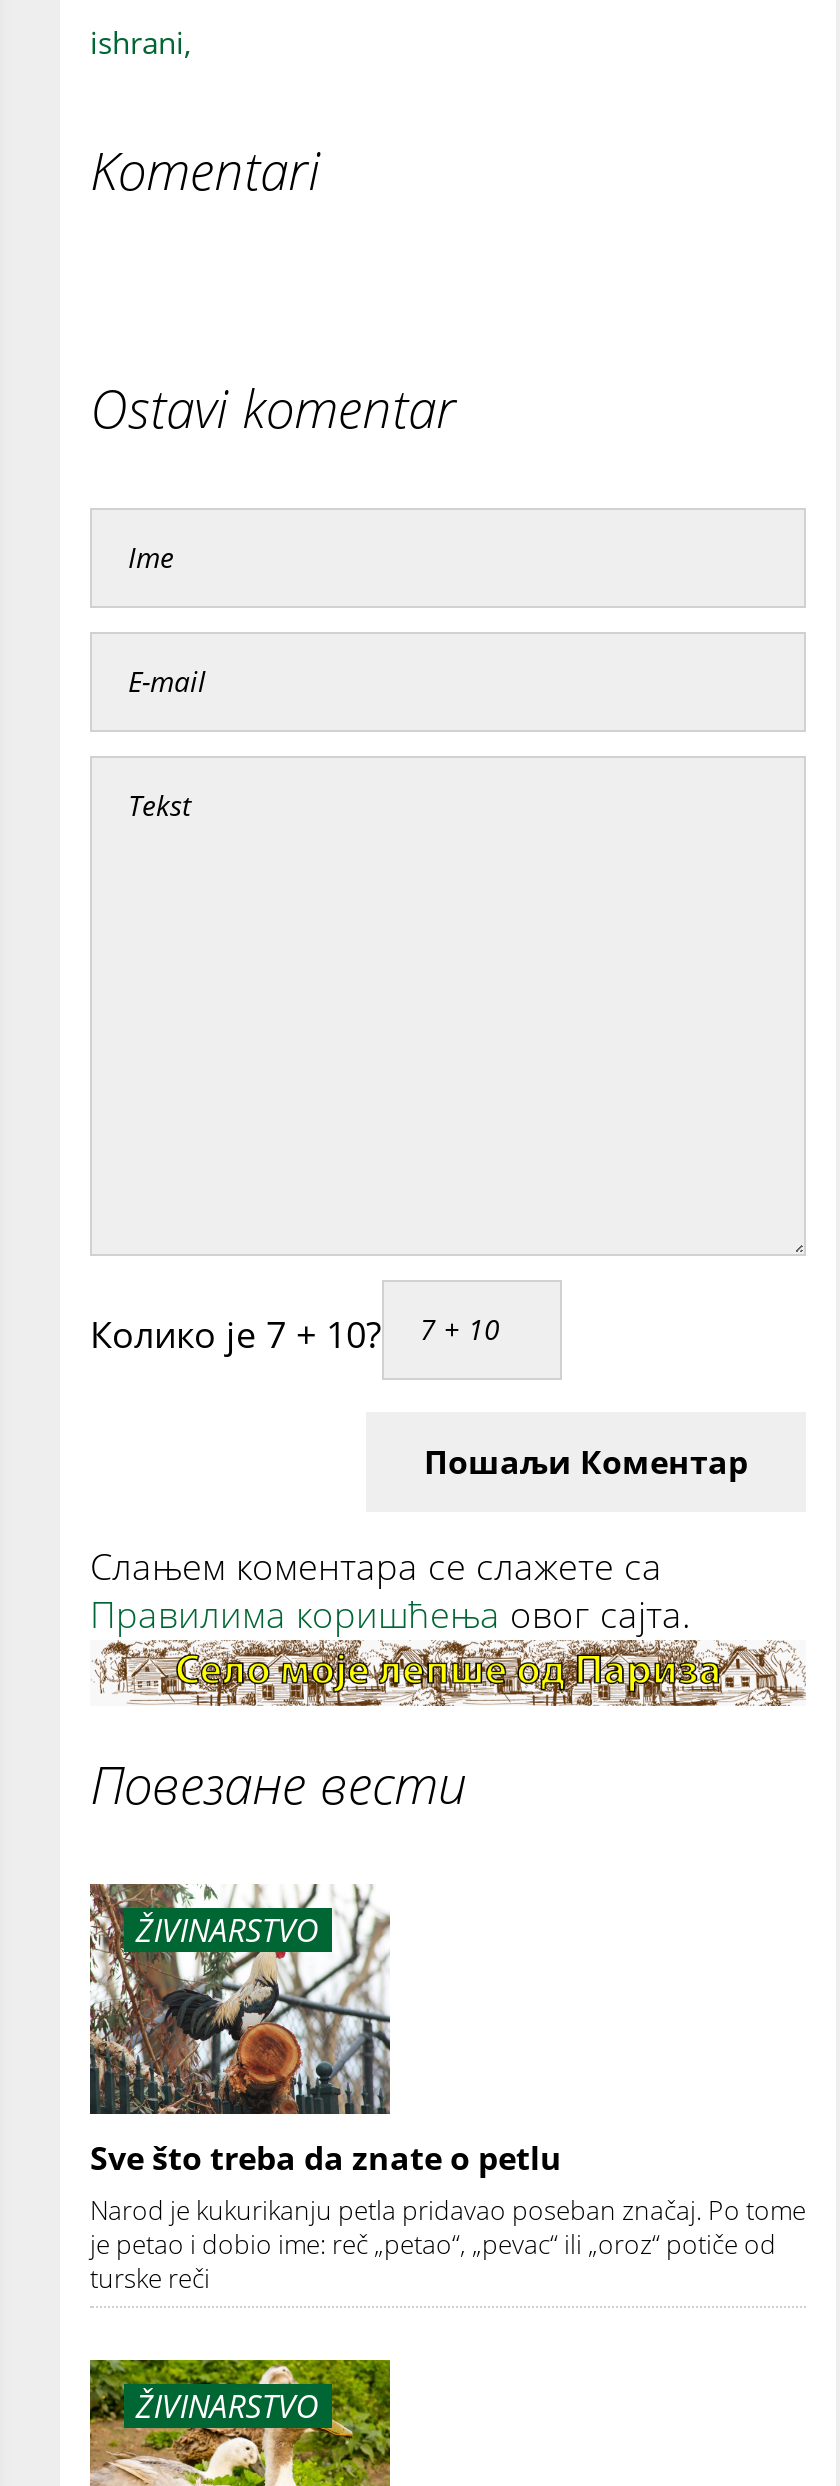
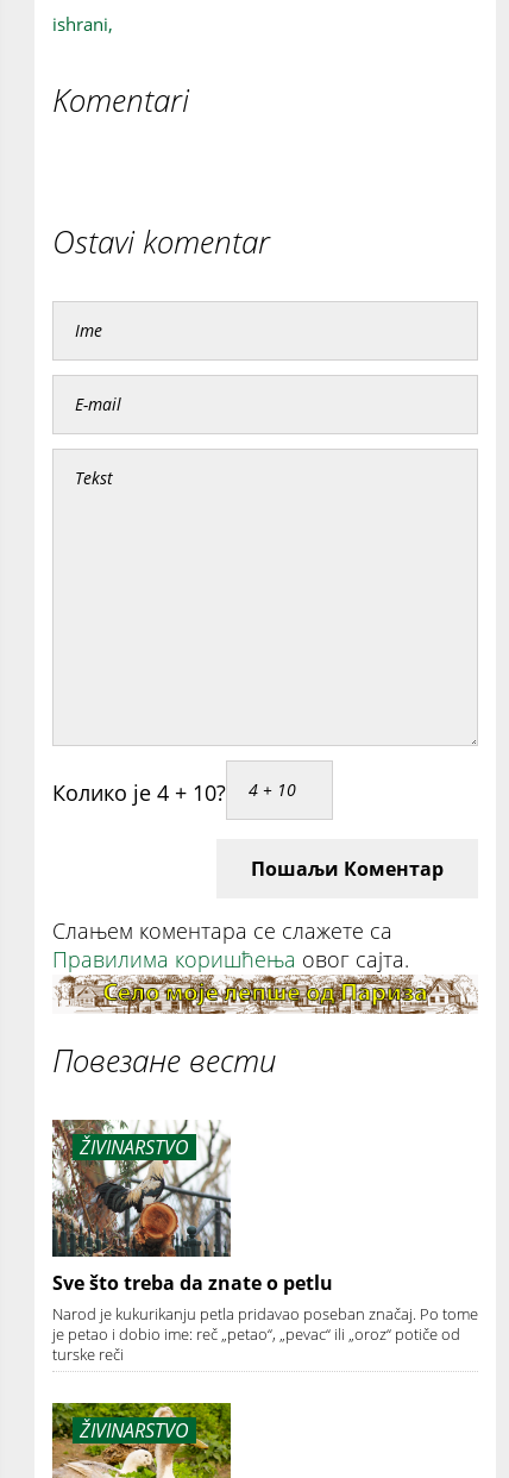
- Колико је 7 + 10?
+ Колико је 4 + 10?
